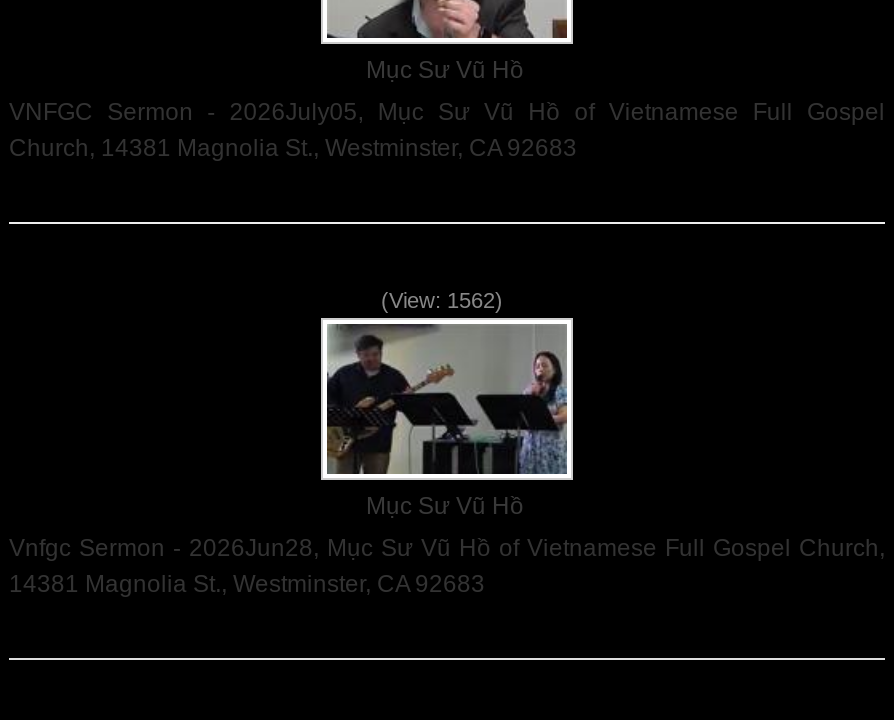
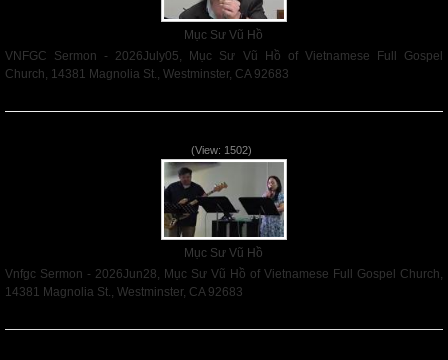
- (View: 1562)
+ (View: 1502)
